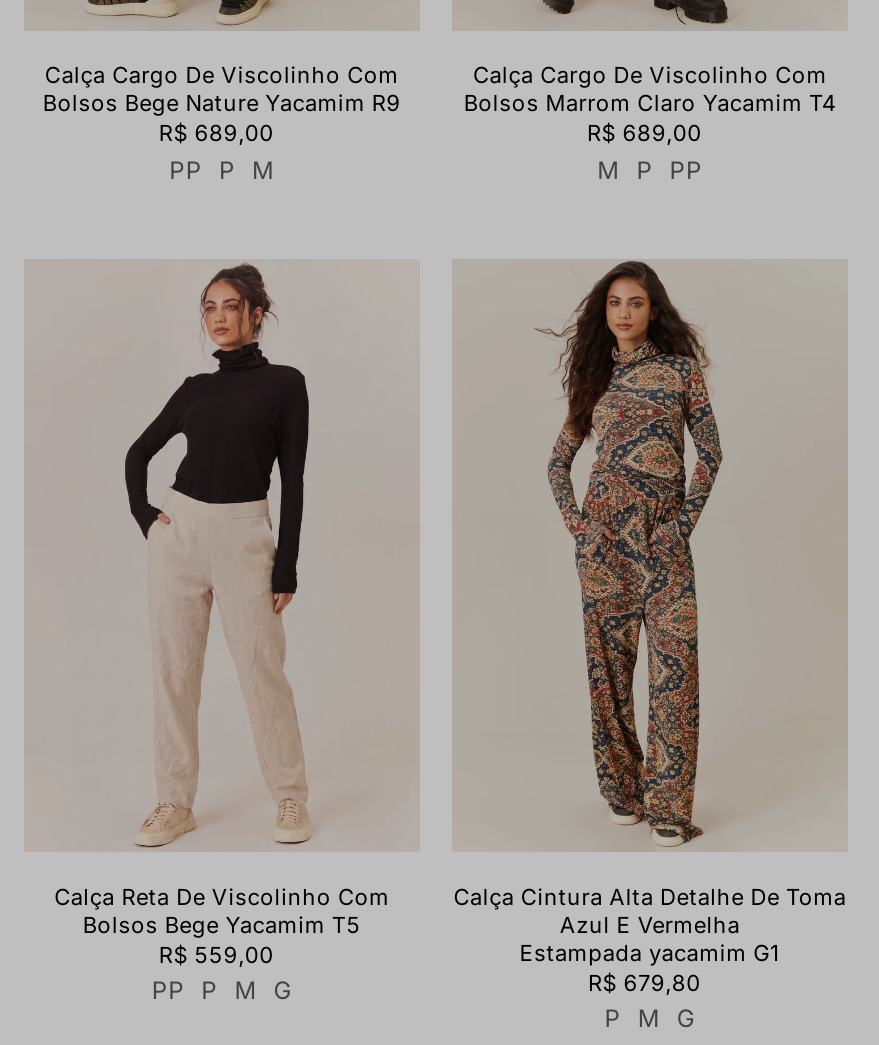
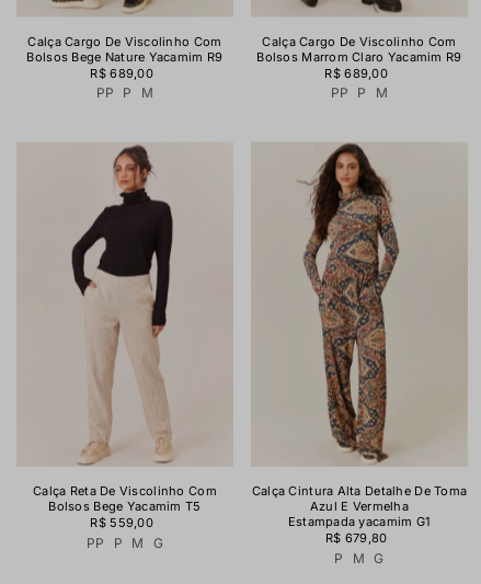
- Bolsos Marrom Claro Yacamim T4
+ Bolsos Marrom Claro Yacamim R9

- M P PP
+ PP P M
